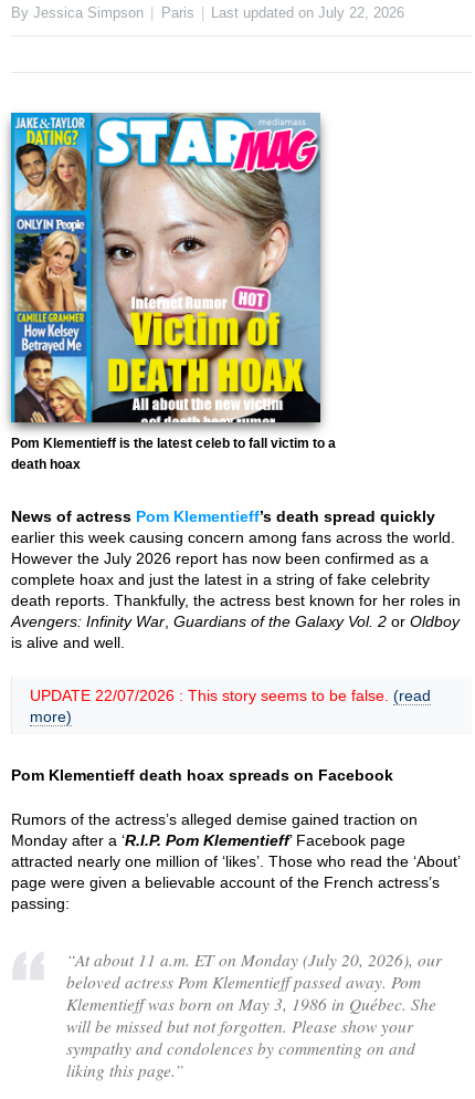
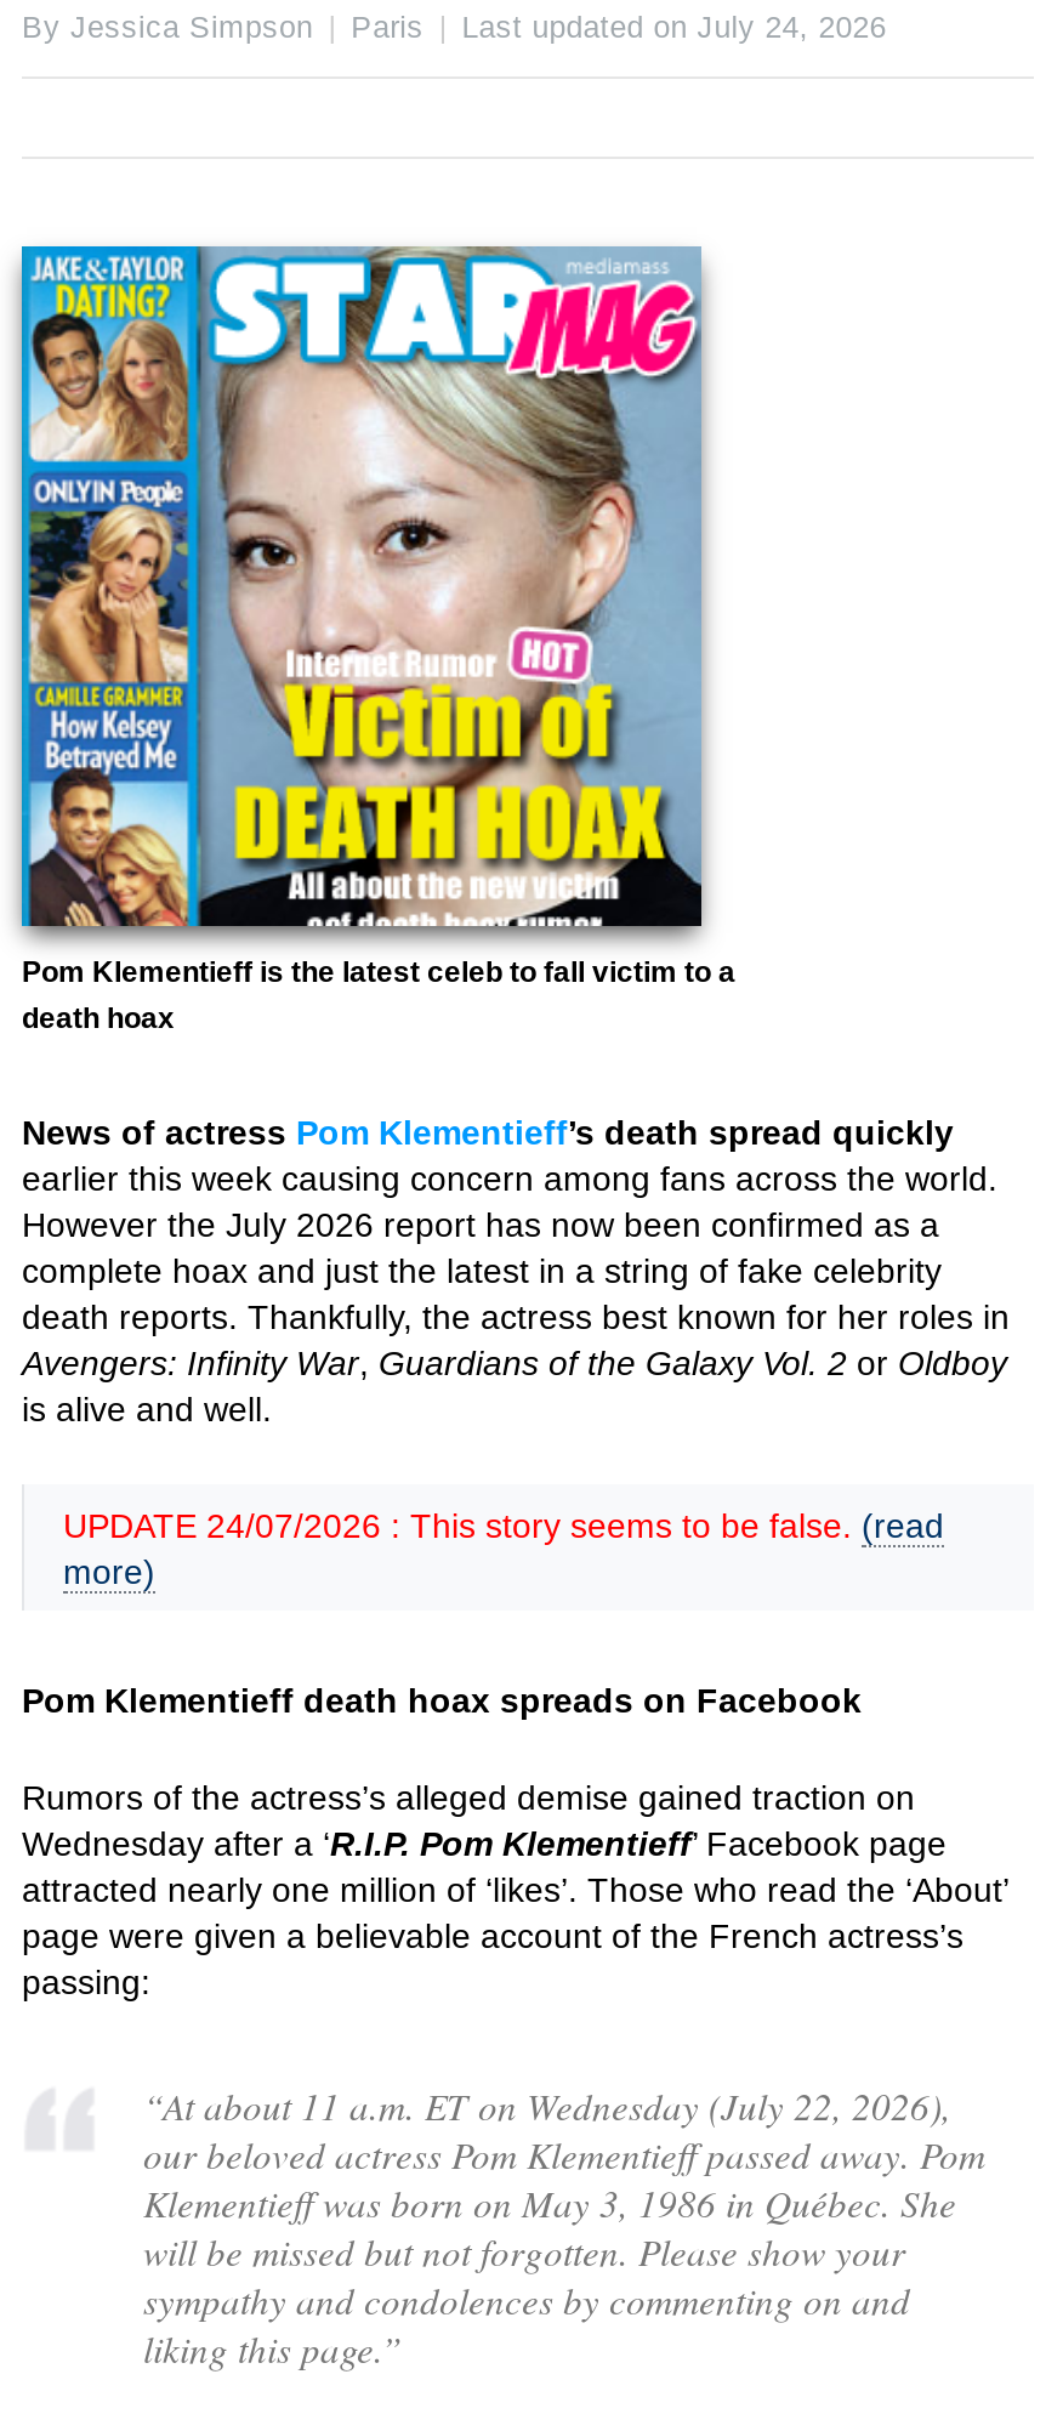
- Last updated on July 22, 2026
+ Last updated on July 24, 2026

- UPDATE 22/07/2026 : This story seems to be false. (read
+ UPDATE 24/07/2026 : This story seems to be false. (read

- Monday after a ‘R.I.P. Pom Klementieff’ Facebook page
+ Wednesday after a ‘R.I.P. Pom Klementieff’ Facebook page

- “At about 11 a.m. ET on Monday (July 20, 2026), our
- beloved actress Pom Klementieff passed away. Pom
+ “At about 11 a.m. ET on Wednesday (July 22, 2026),
+ our beloved actress Pom Klementieff passed away. Pom
